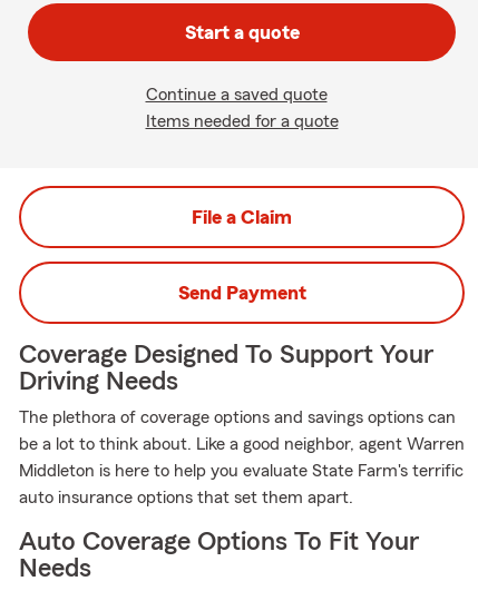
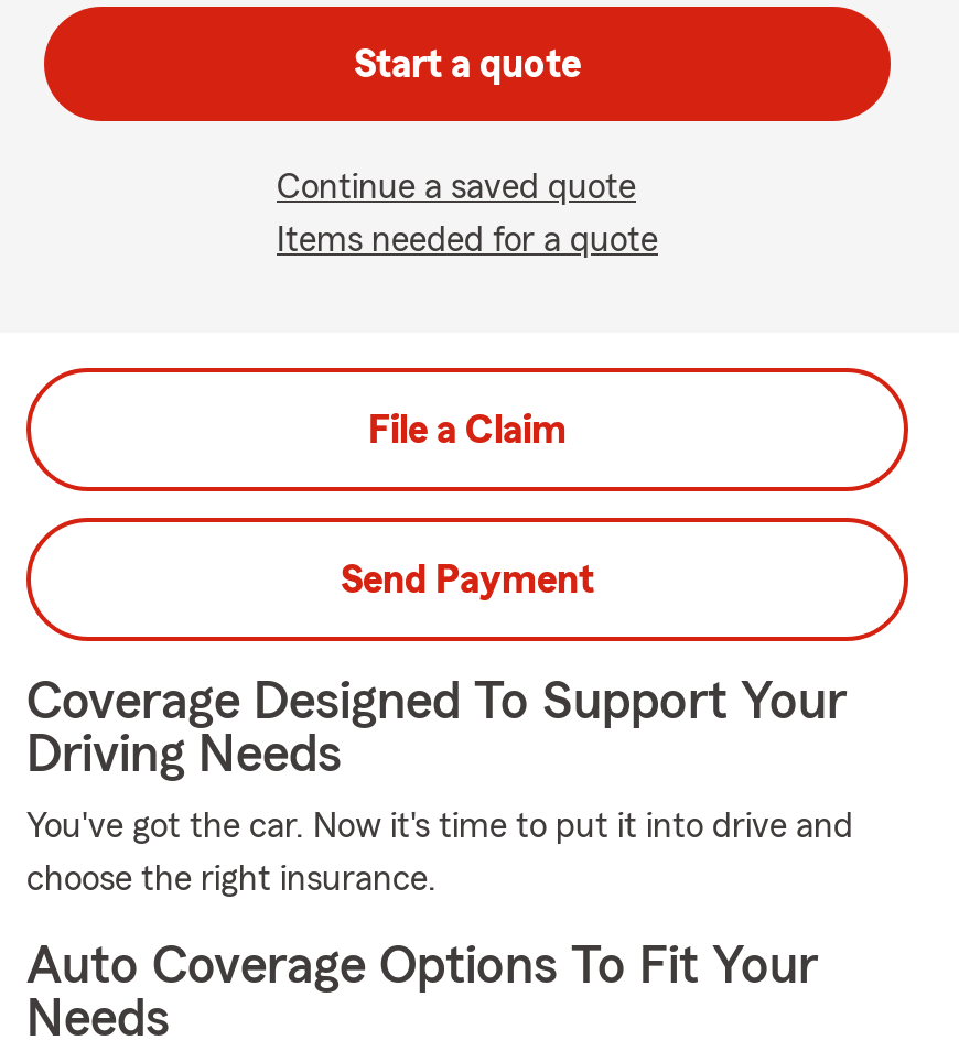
- The plethora of coverage options and savings options can
- be a lot to think about. Like a good neighbor, agent Warren
- Middleton is here to help you evaluate State Farm's terrific
- auto insurance options that set them apart.
+ You've got the car. Now it's time to put it into drive and
+ choose the right insurance.
